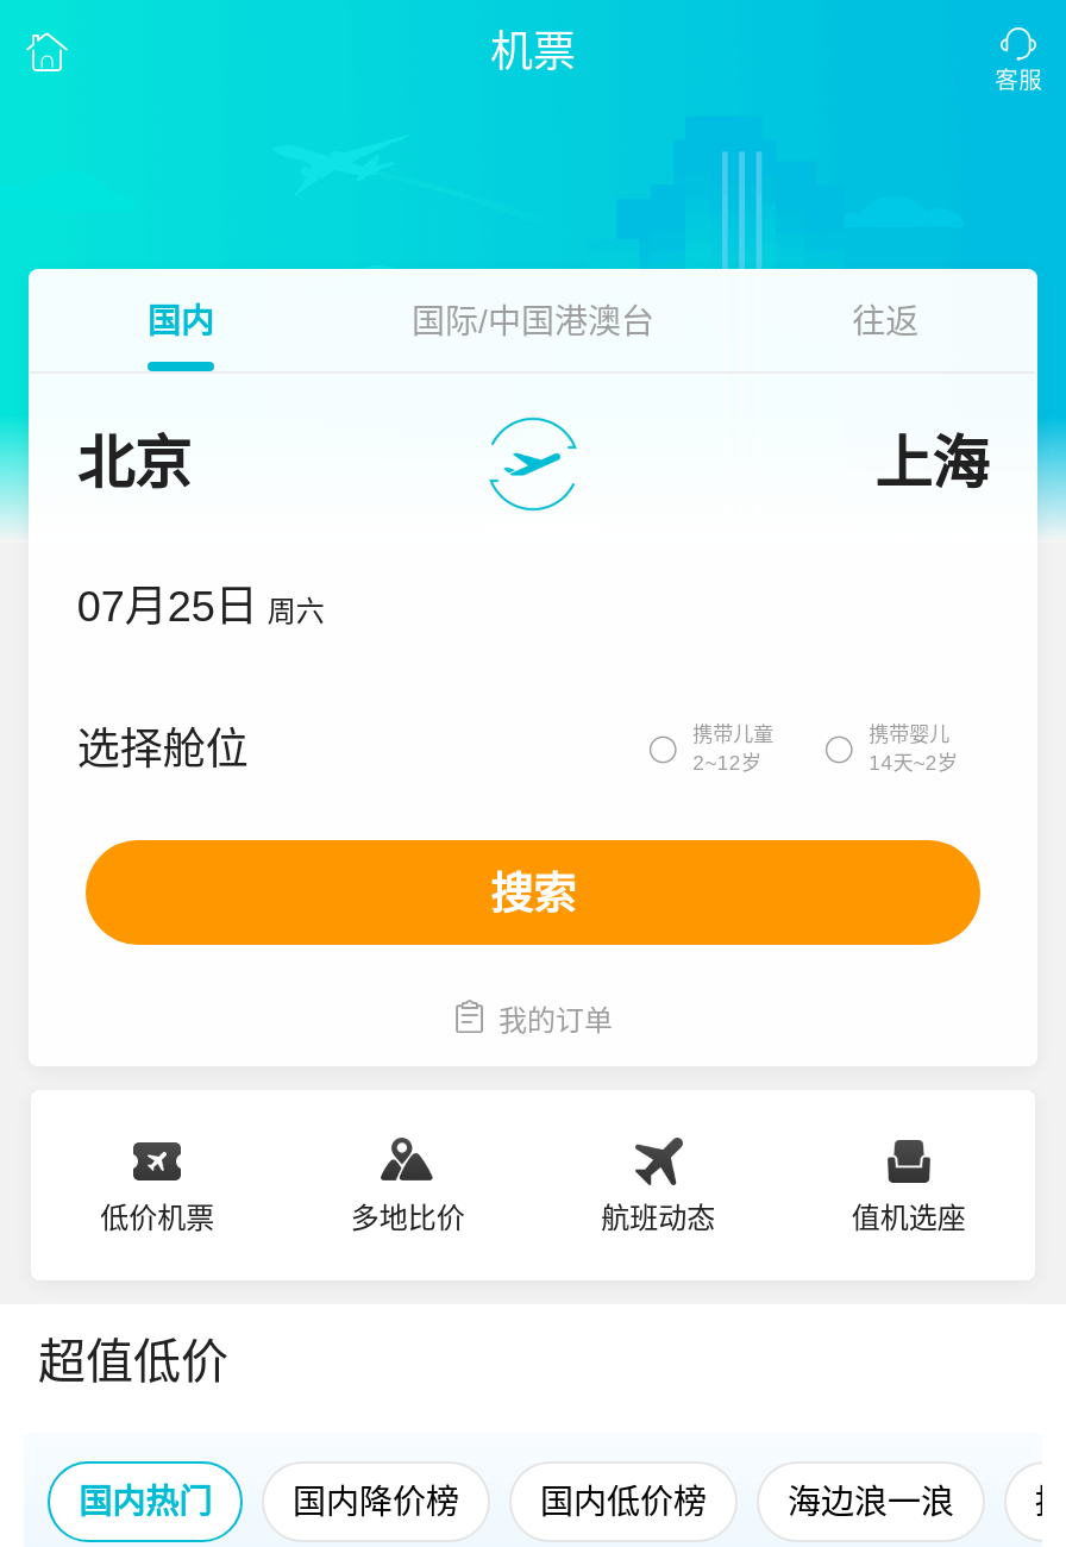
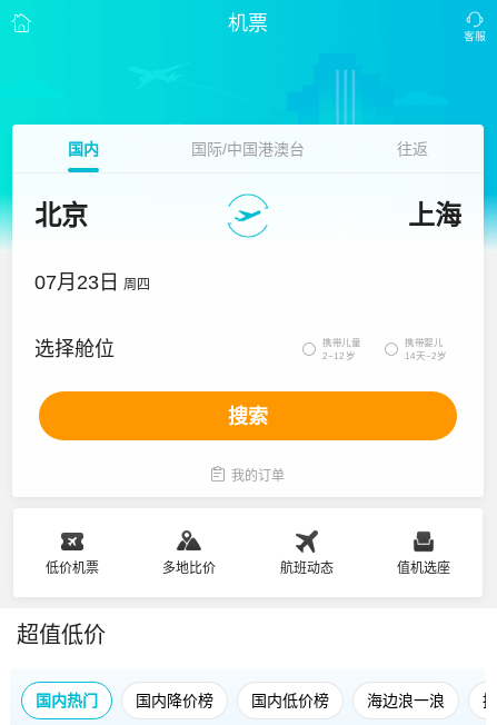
- 07月25日 周六
+ 07月23日 周四
